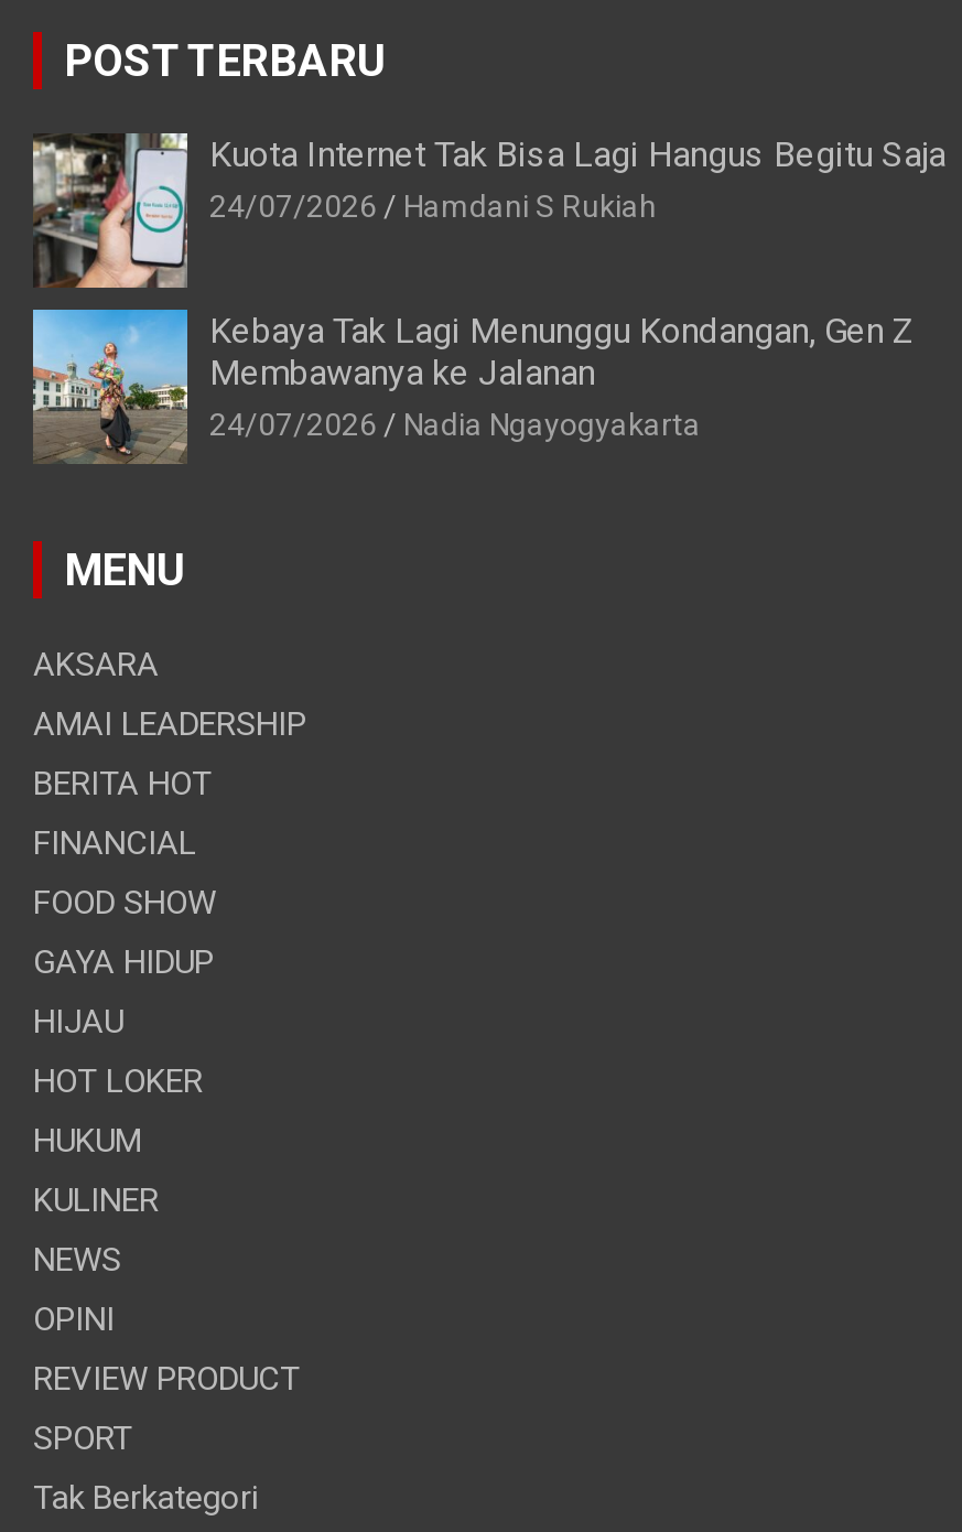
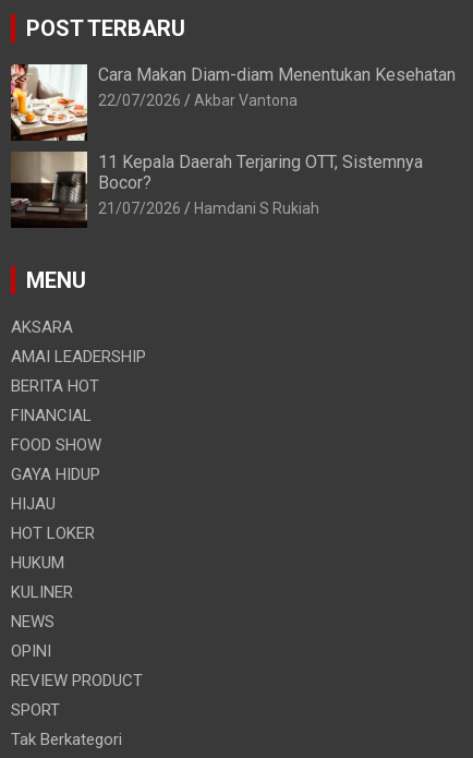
- [image]
- Kuota Internet Tak Bisa Lagi Hangus Begitu Saja
- 24/07/2026
+ [image]
+ Cara Makan Diam-diam Menentukan Kesehatan
+ 22/07/2026
+ Akbar Vantona
+ 11 Kepala Daerah Terjaring OTT, Sistemnya
+ Bocor?
+ 21/07/2026

moved down: Hamdani S Rukiah

- [image]
+ [image]

- Kebaya Tak Lagi Menunggu Kondangan, Gen Z
- Membawanya ke Jalanan
- 24/07/2026
- Nadia Ngayogyakarta
